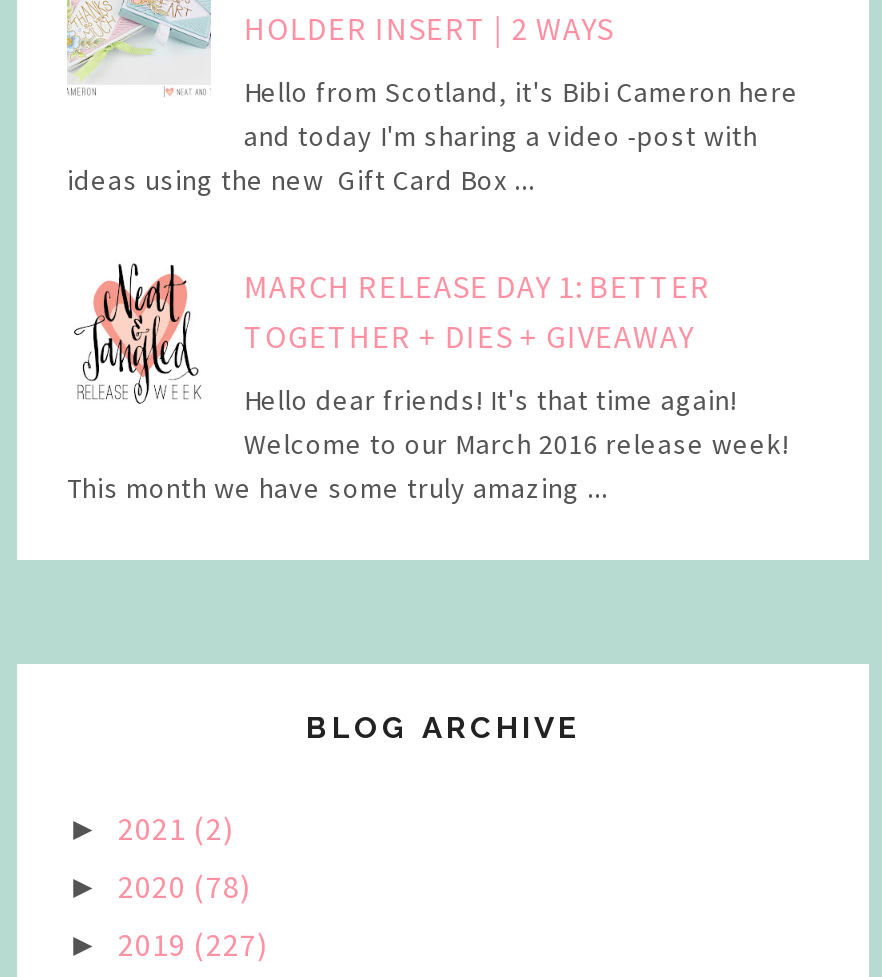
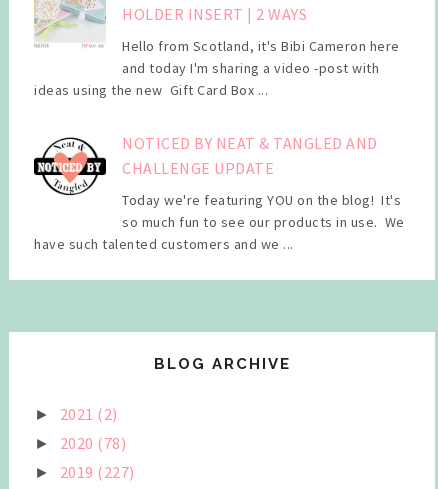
- [image]
- Hello dear friends! It's that time again!
- Welcome to our March 2016 release week!
- This month we have some truly amazing ...
+ [image]
+ Today we're featuring YOU on the blog! It's
+ so much fun to see our products in use. We
+ have such talented customers and we ...

- MARCH RELEASE DAY 1: BETTER
- TOGETHER + DIES + GIVEAWAY
+ NOTICED BY NEAT & TANGLED AND
+ CHALLENGE UPDATE
